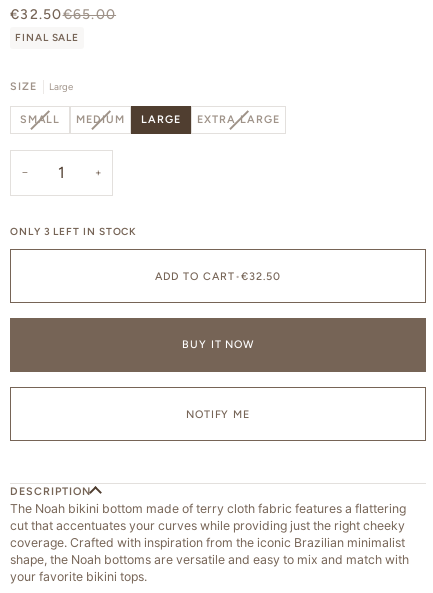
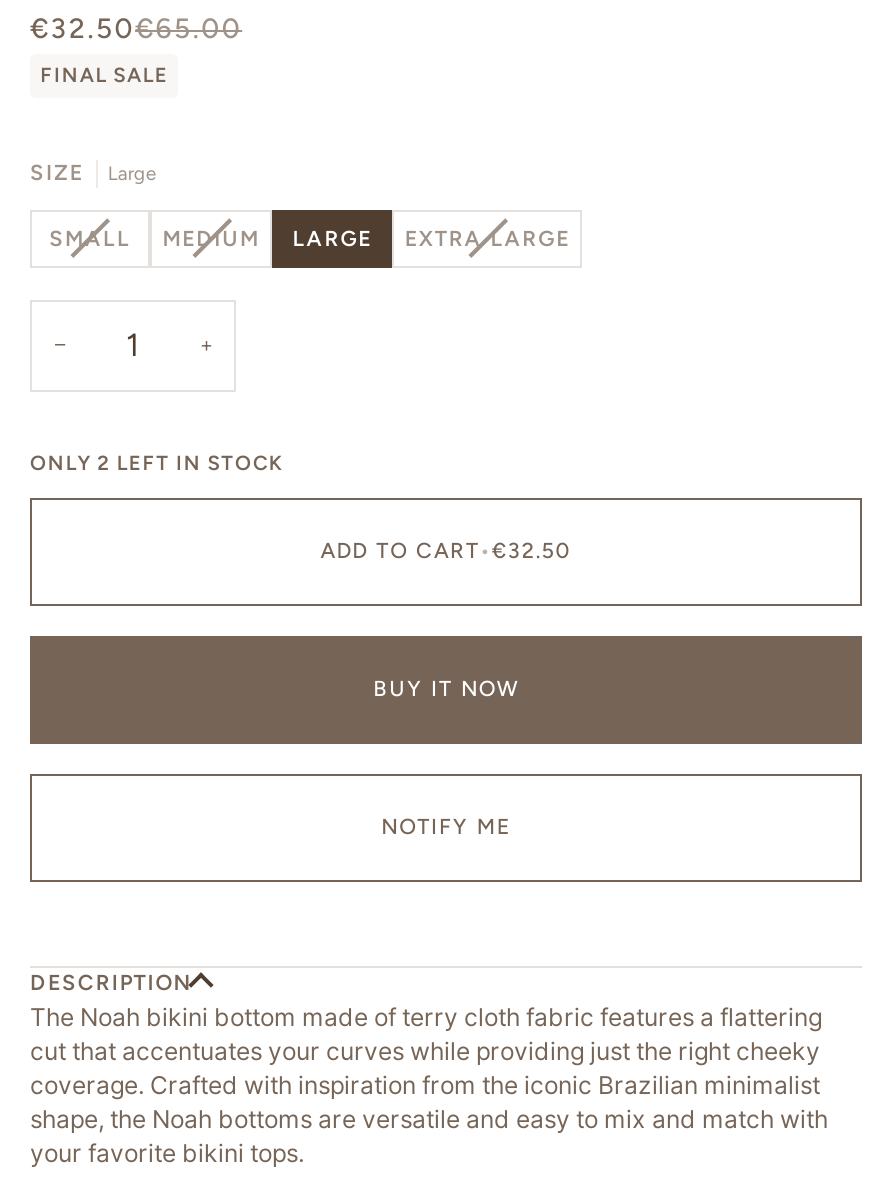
- ONLY 3 LEFT IN STOCK
+ ONLY 2 LEFT IN STOCK
